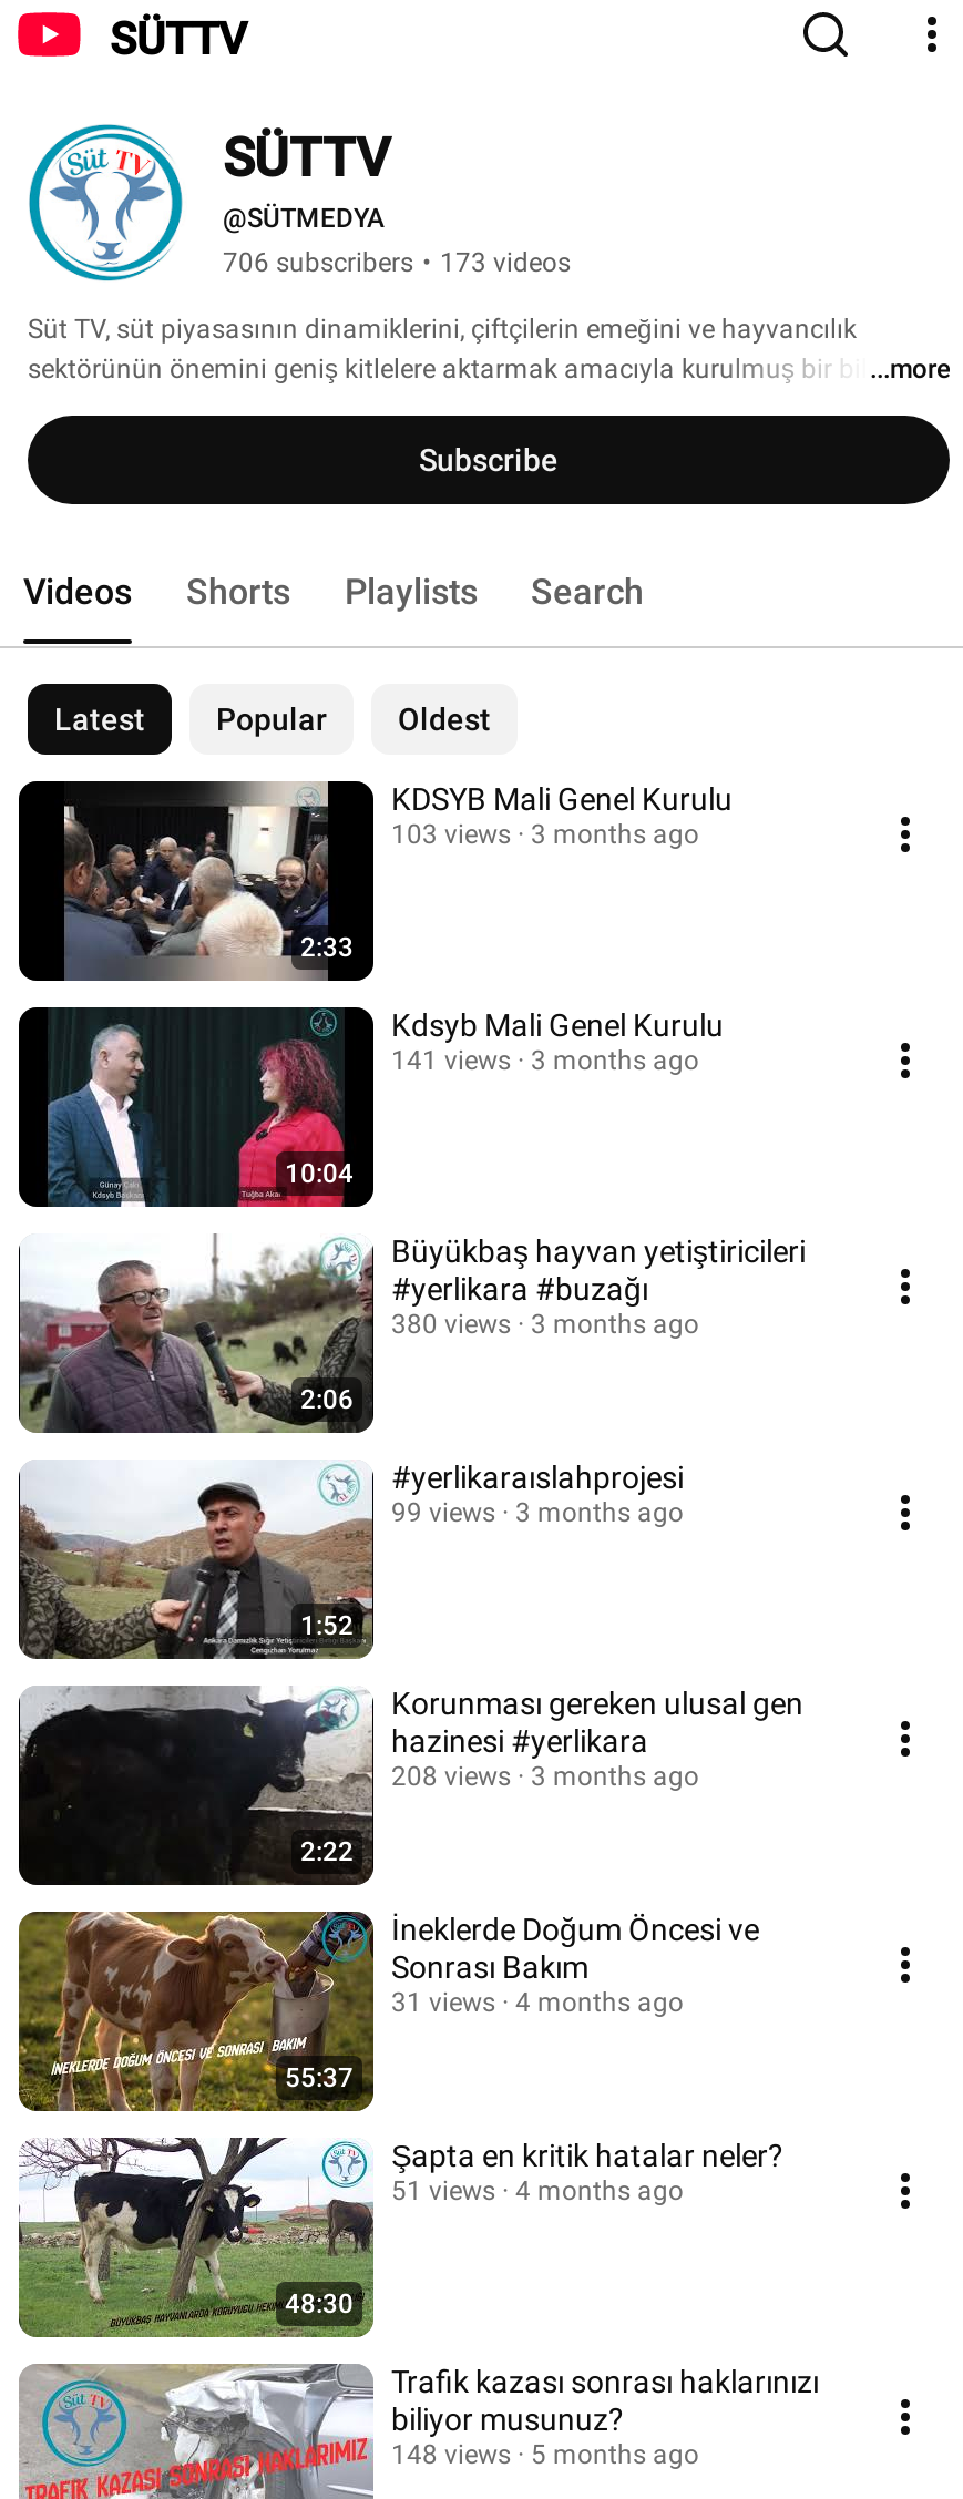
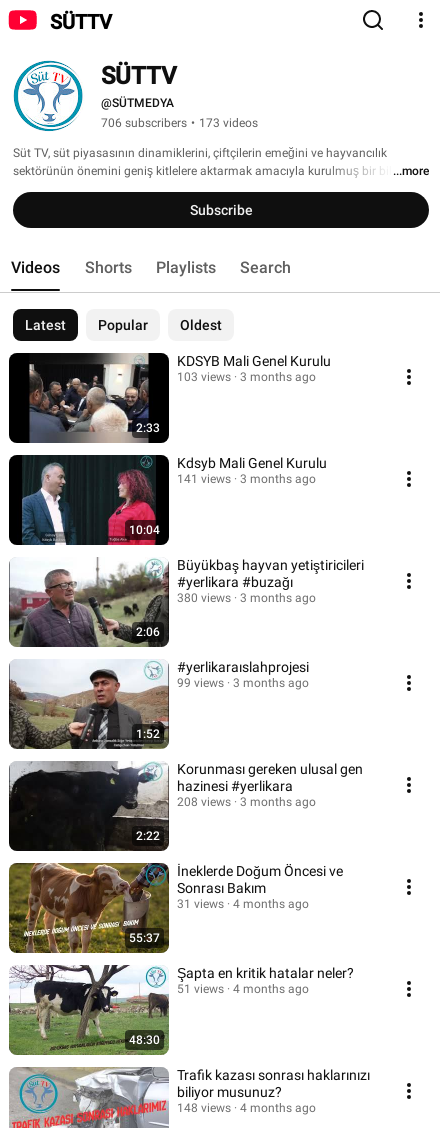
- 148 views 5 months ago
+ 148 views 4 months ago
